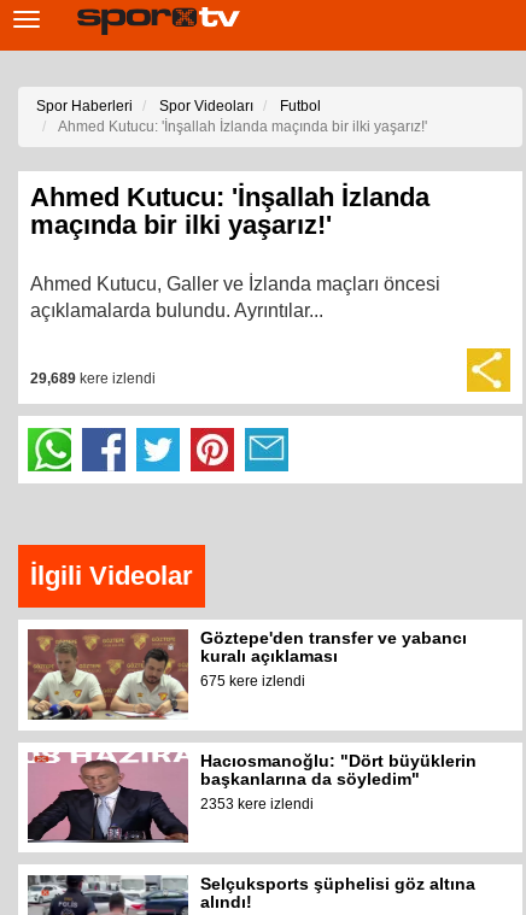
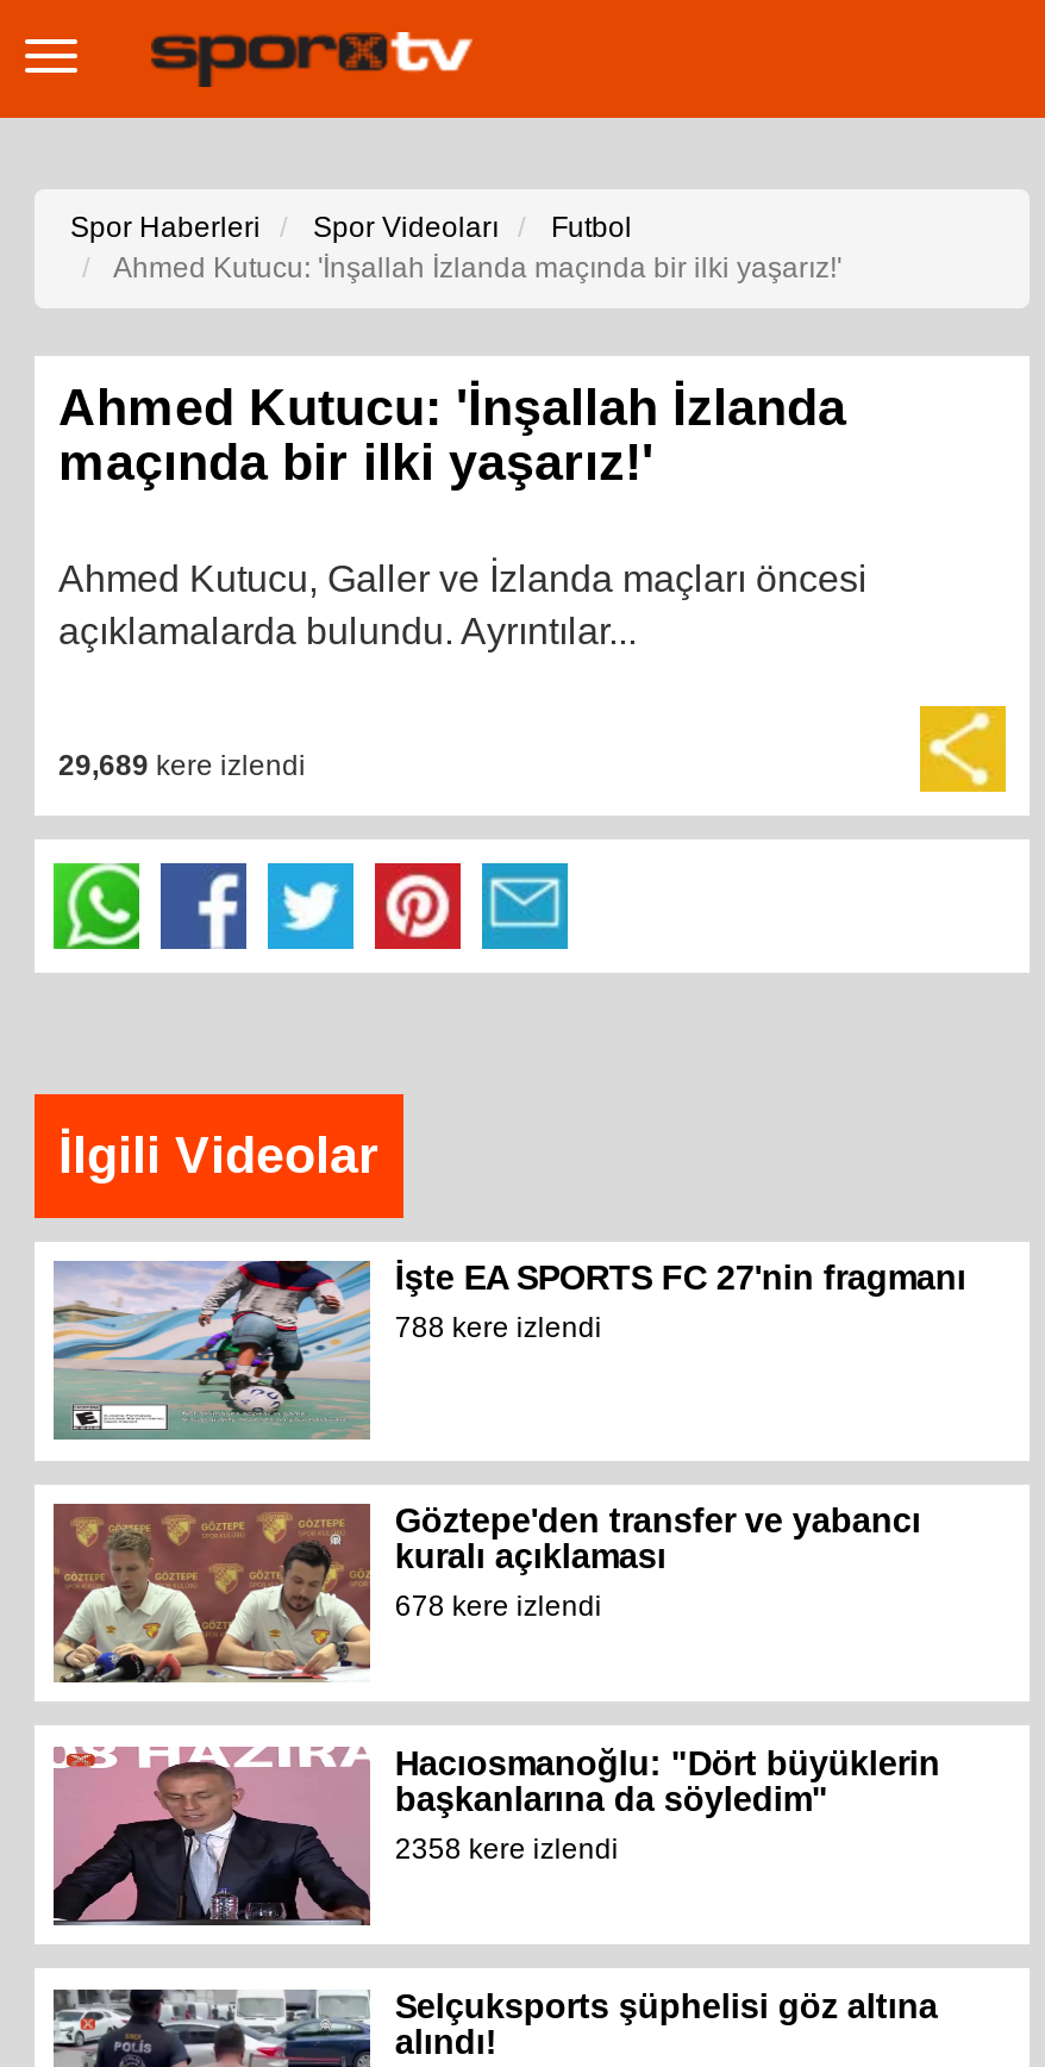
+ [image]
+ İşte EA SPORTS FC 27'nin fragmanı
+ 788 kere izlendi

- 675 kere izlendi
+ 678 kere izlendi

- 2353 kere izlendi
+ 2358 kere izlendi
